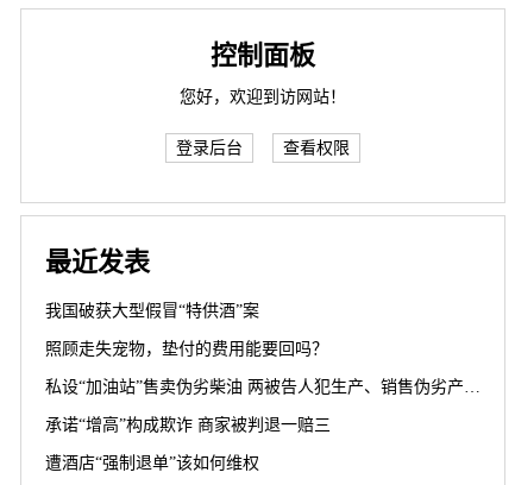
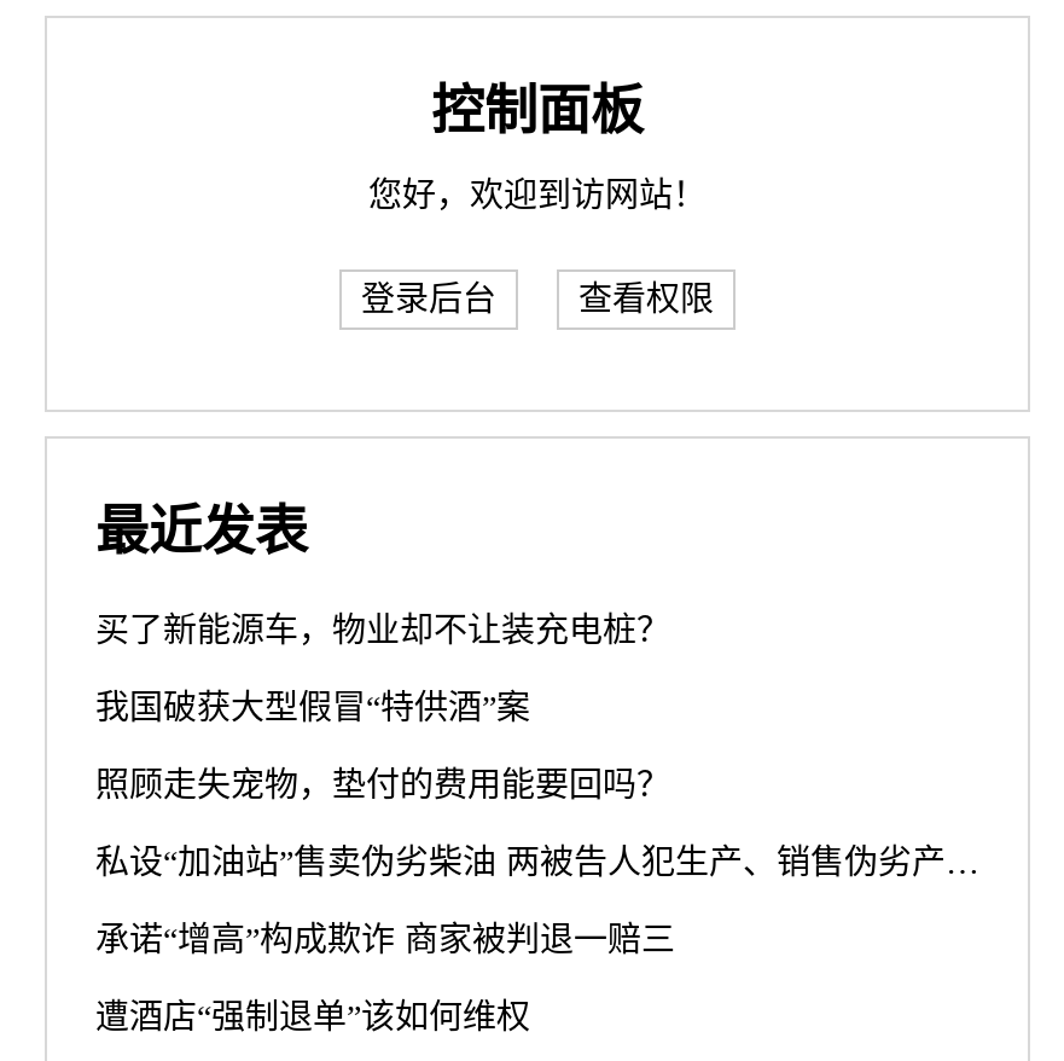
+ 买了新能源车，物业却不让装充电桩？
